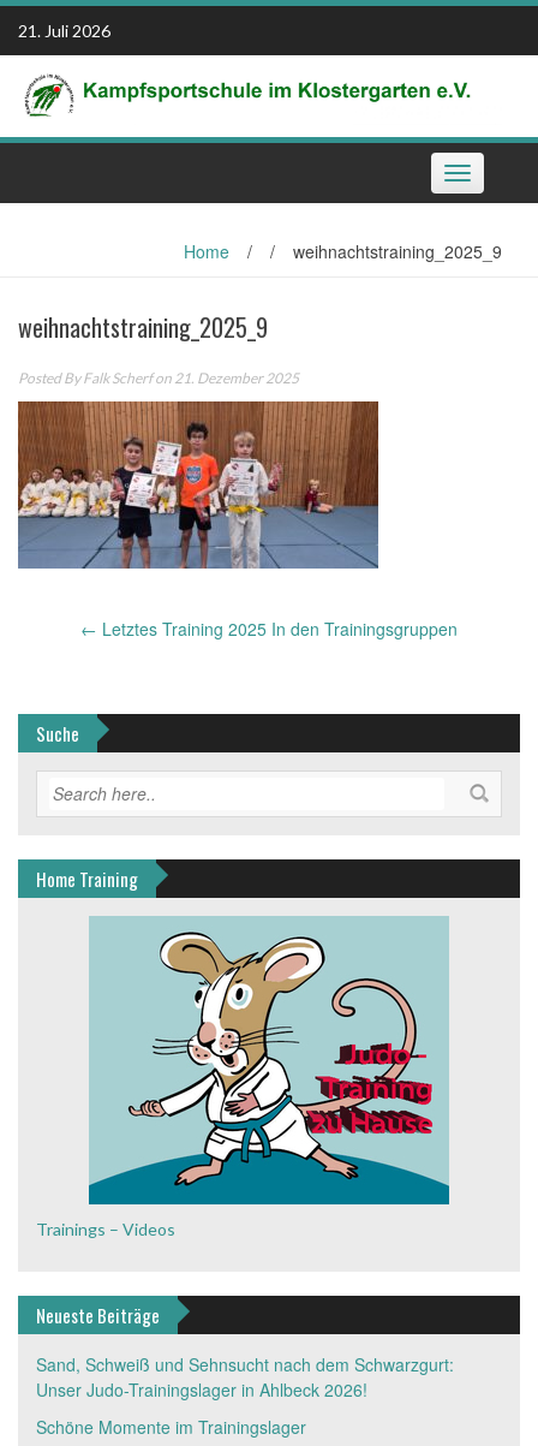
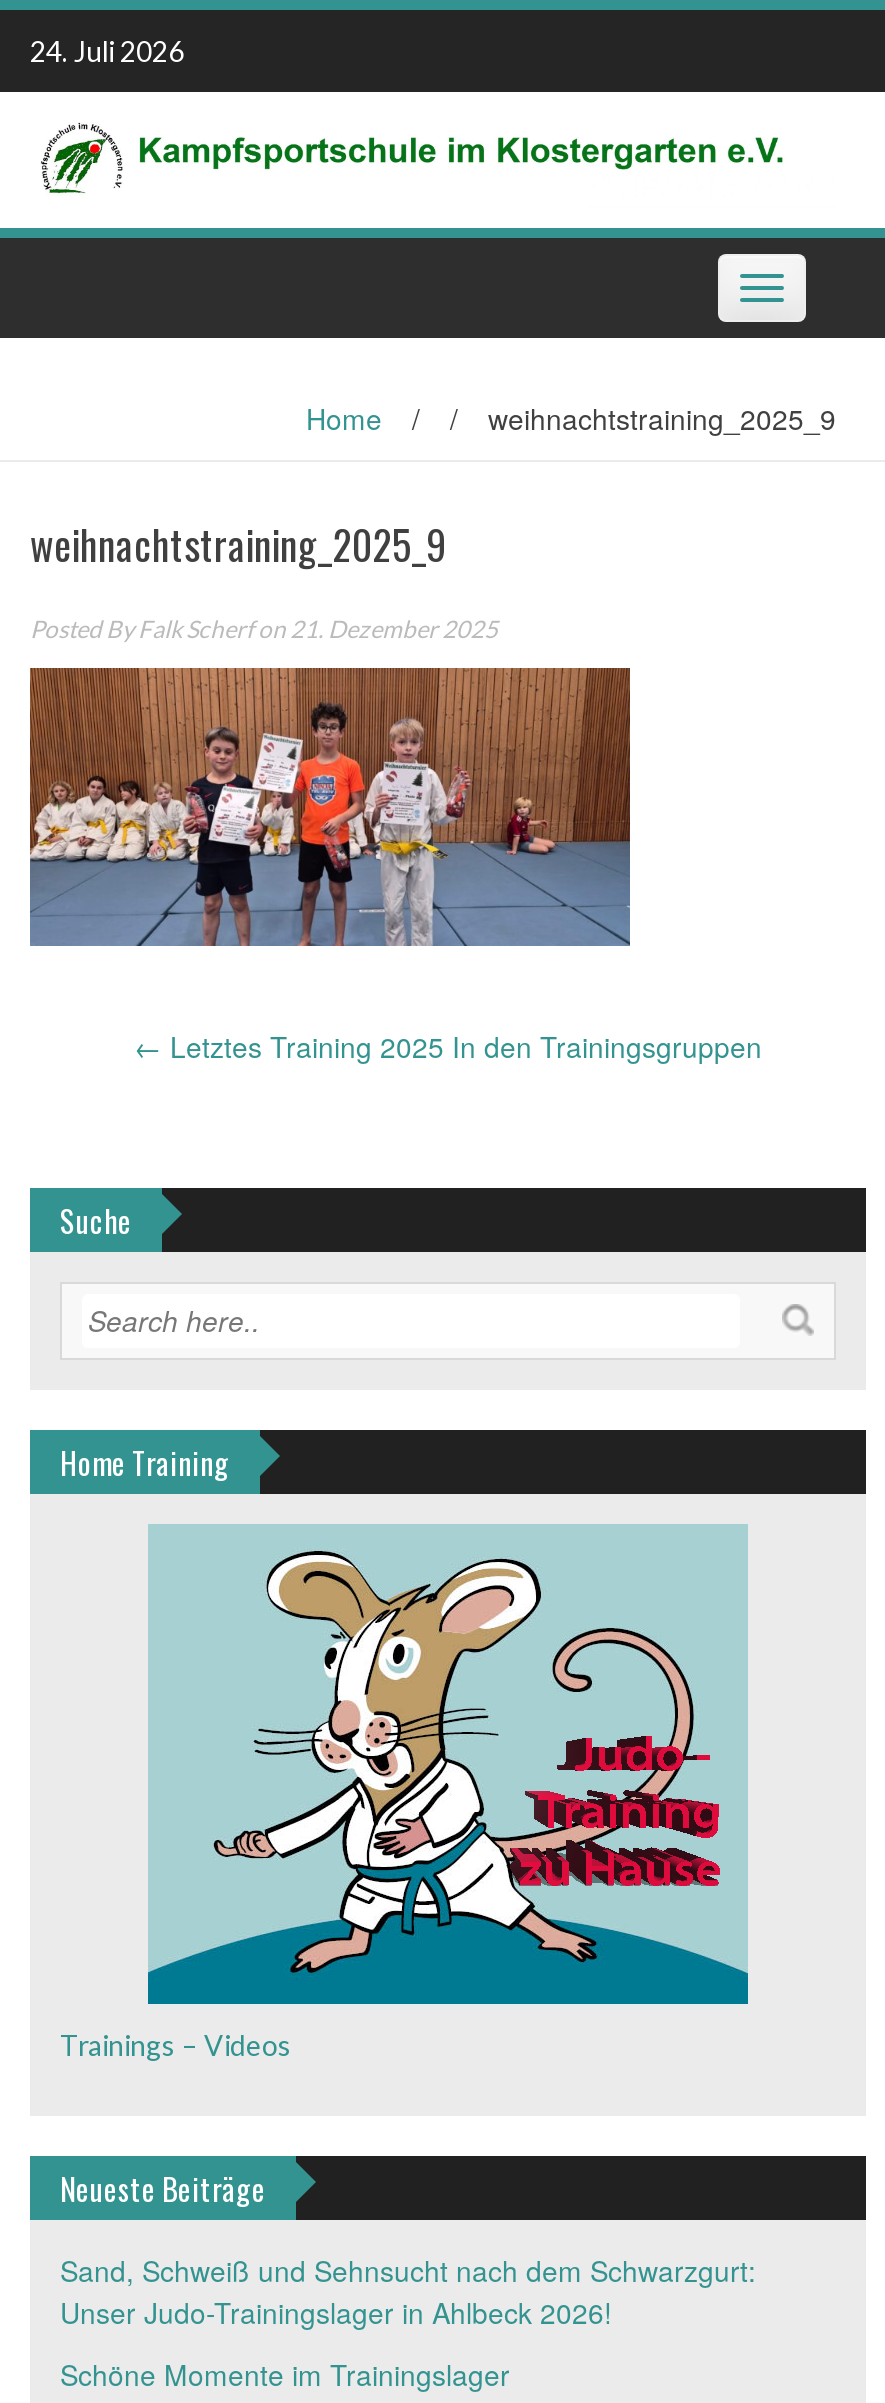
- 21. Juli 2026
+ 24. Juli 2026
